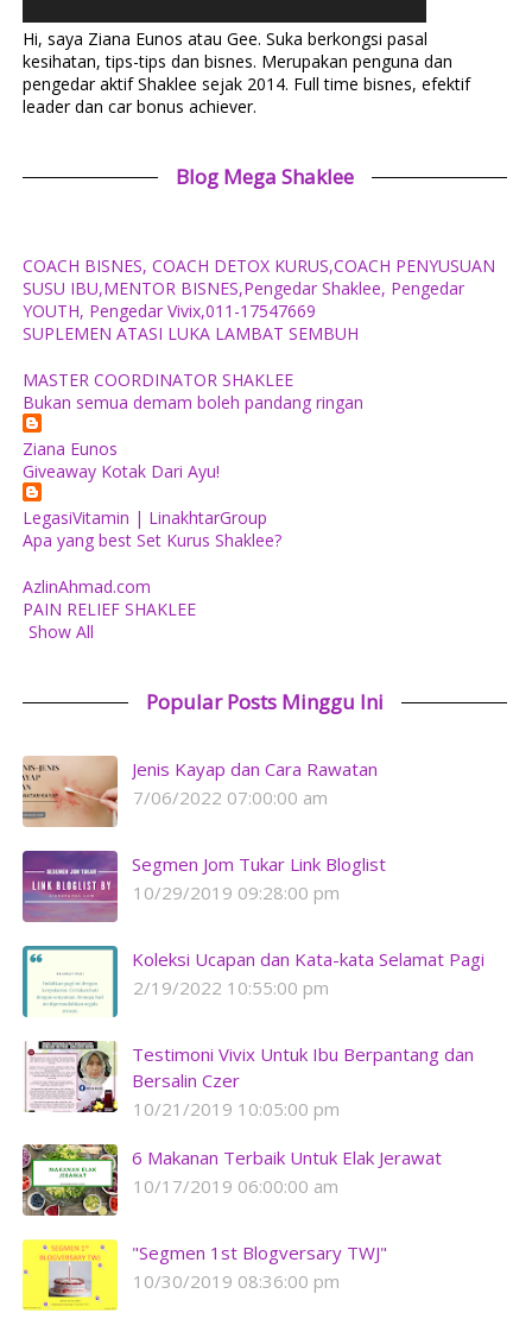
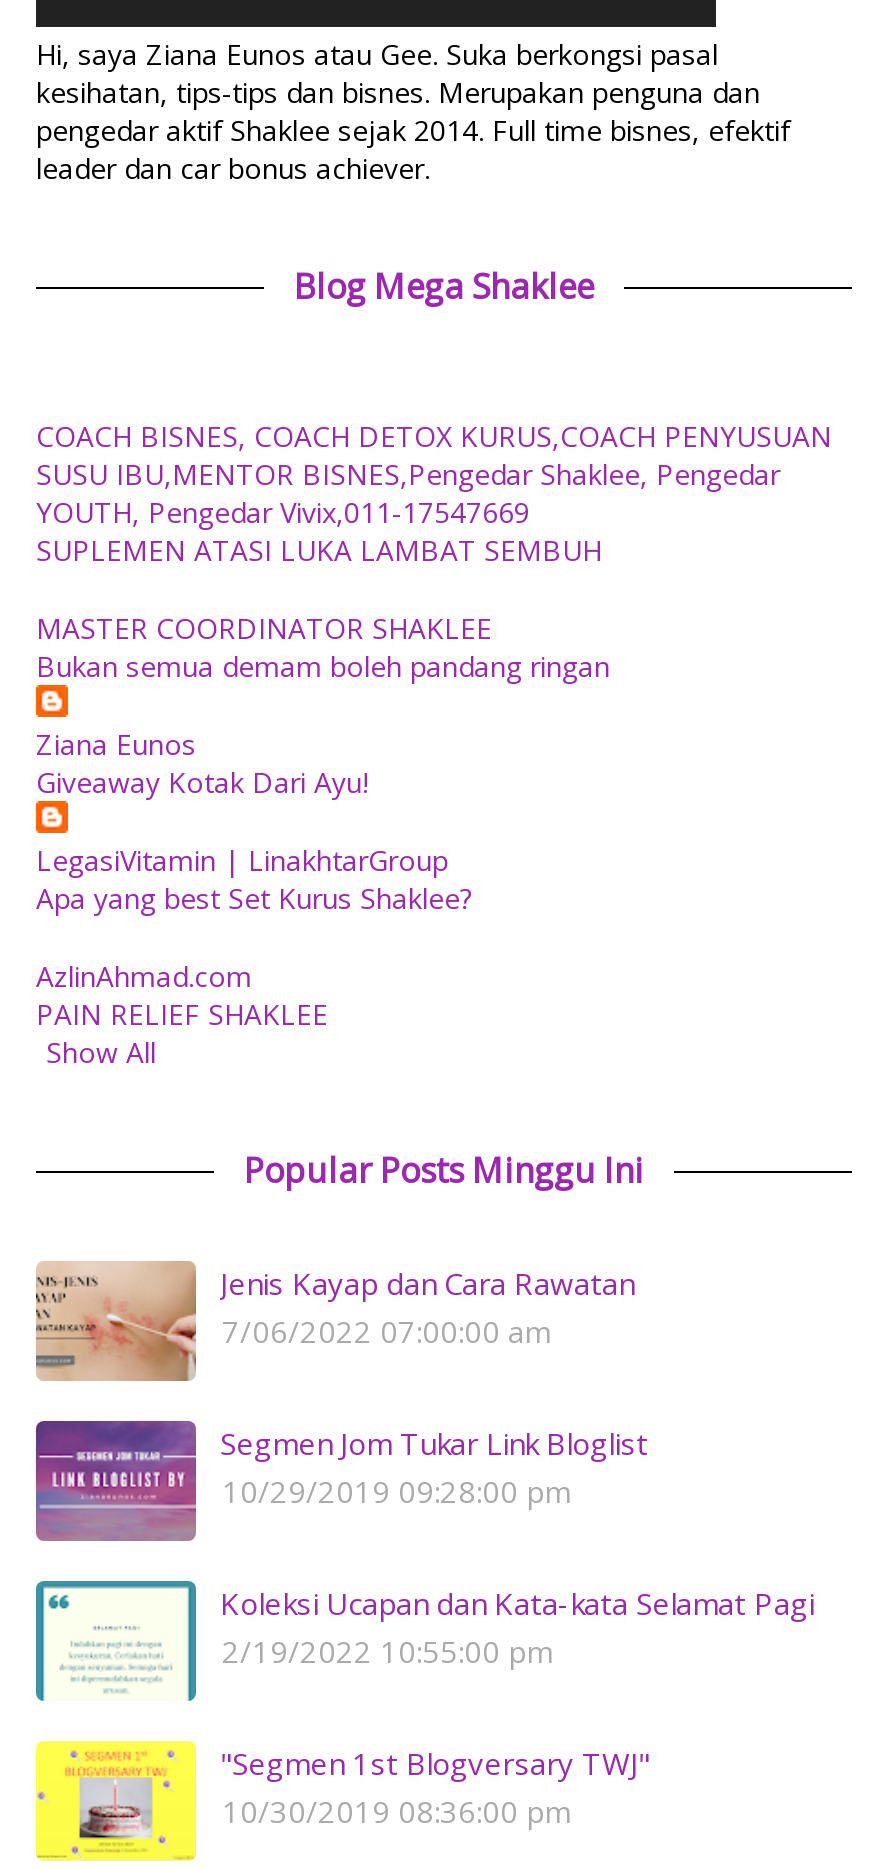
- [image]
- Testimoni Vivix Untuk Ibu Berpantang dan
- Bersalin Czer
- 10/21/2019 10:05:00 pm
- 6 Makanan Terbaik Untuk Elak Jerawat
- 10/17/2019 06:00:00 am

- [image]
